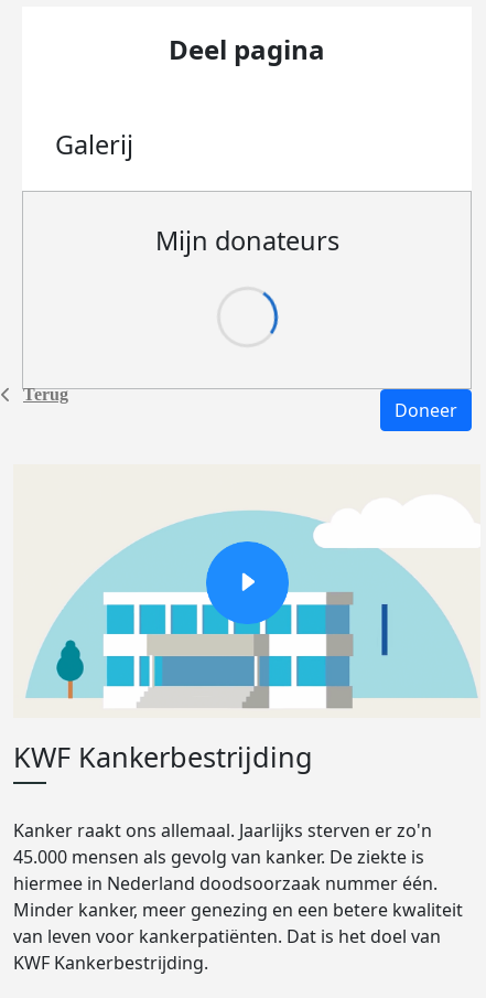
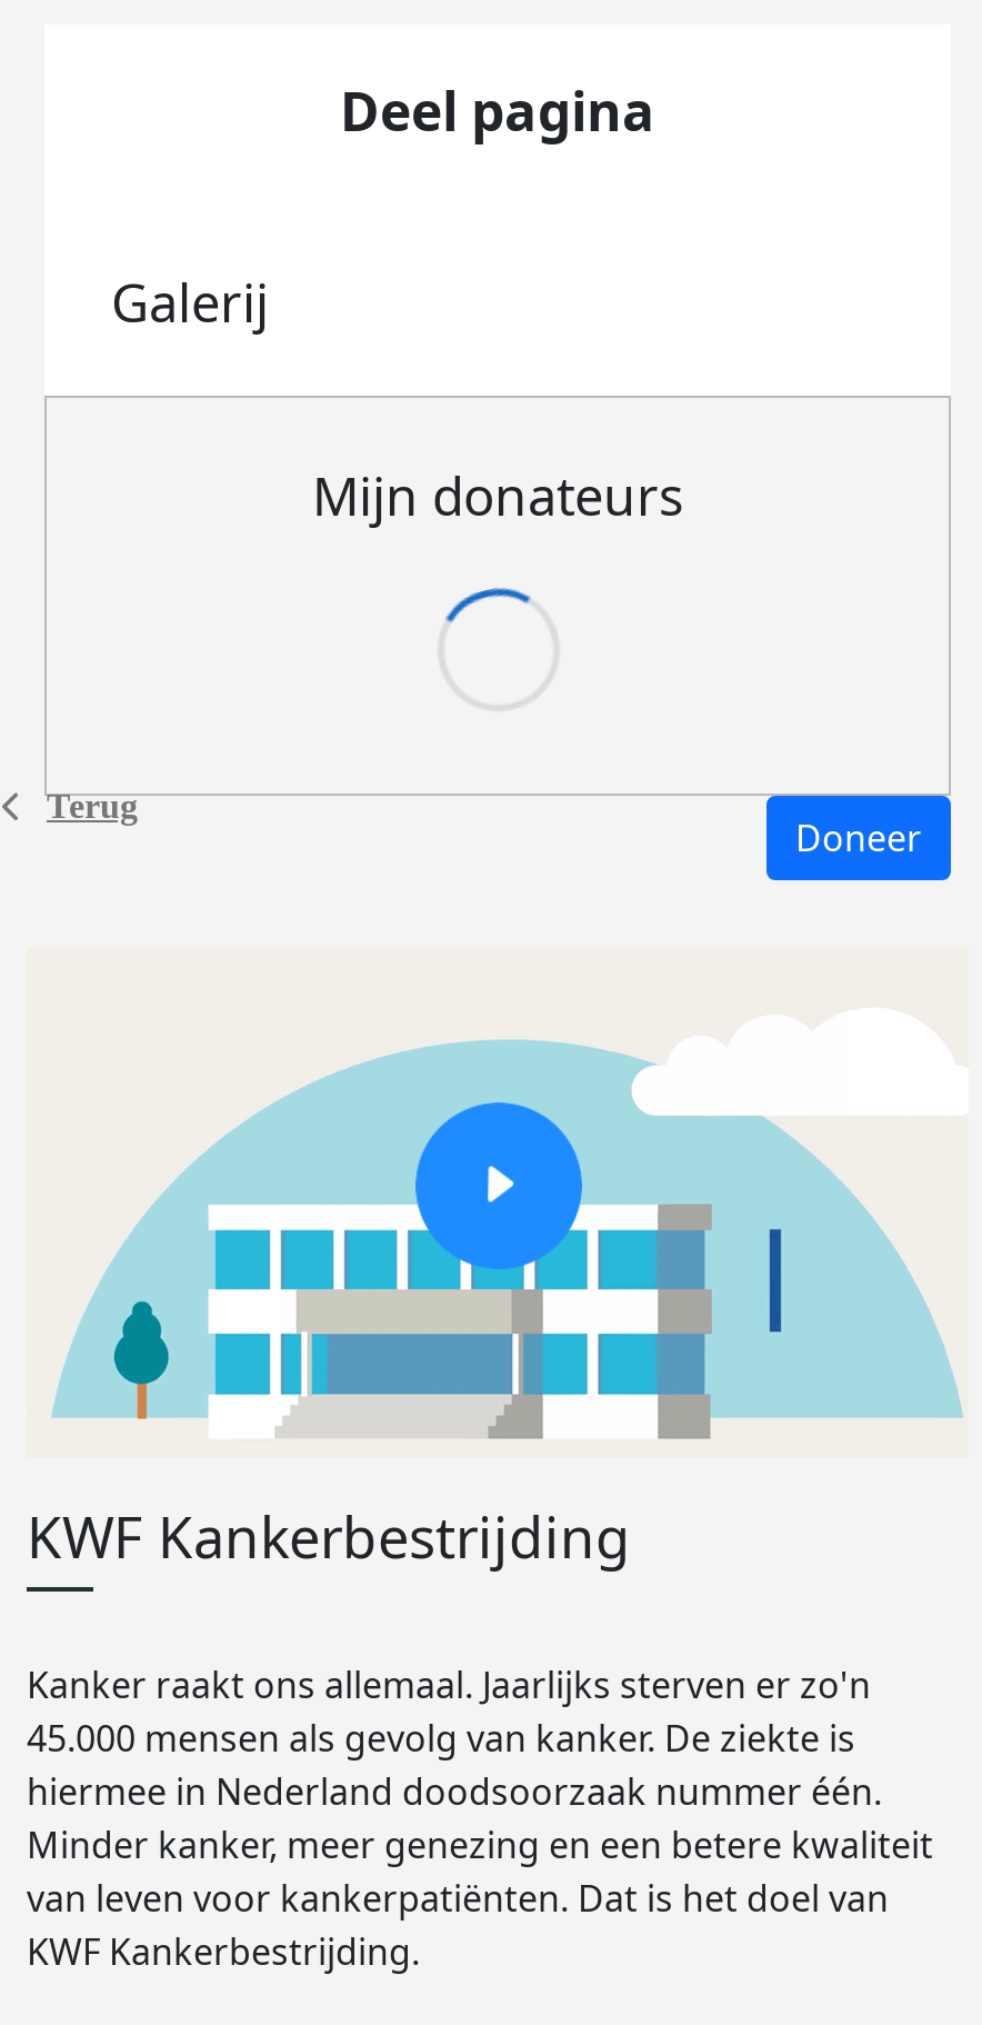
- [image]
+ [image]
